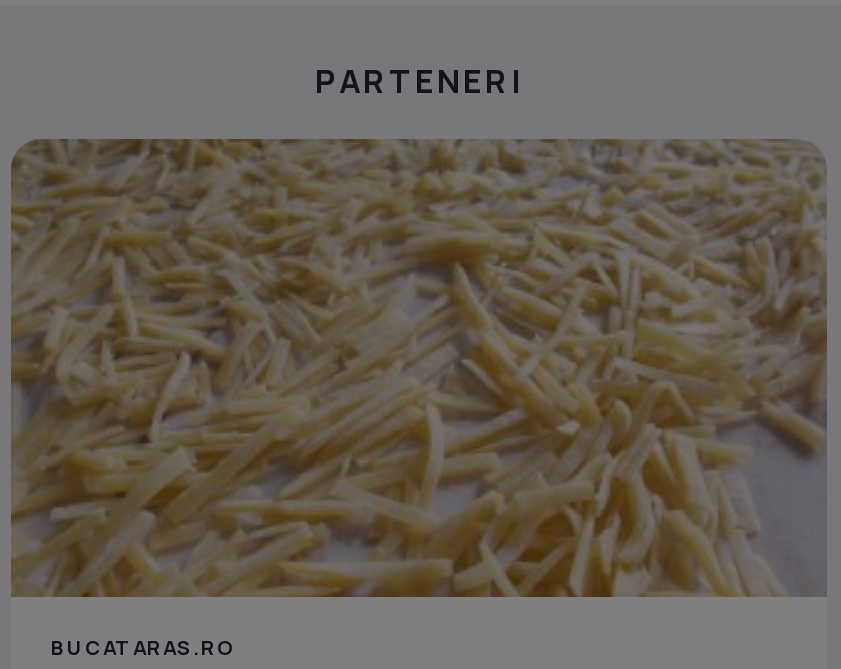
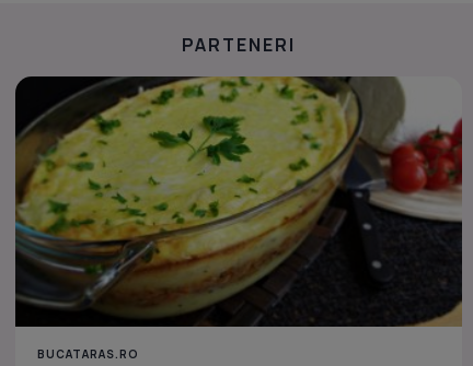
- [image]
+ [image]
